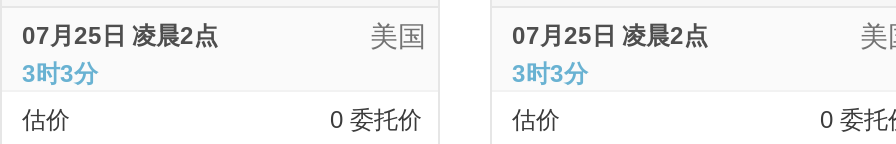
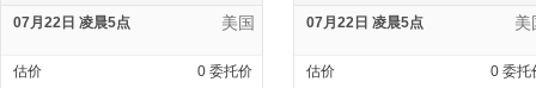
- 07月25日 凌晨2点
+ 07月22日 凌晨5点

- 07月25日 凌晨2点
+ 07月22日 凌晨5点

- 3时3分

- 3时3分
